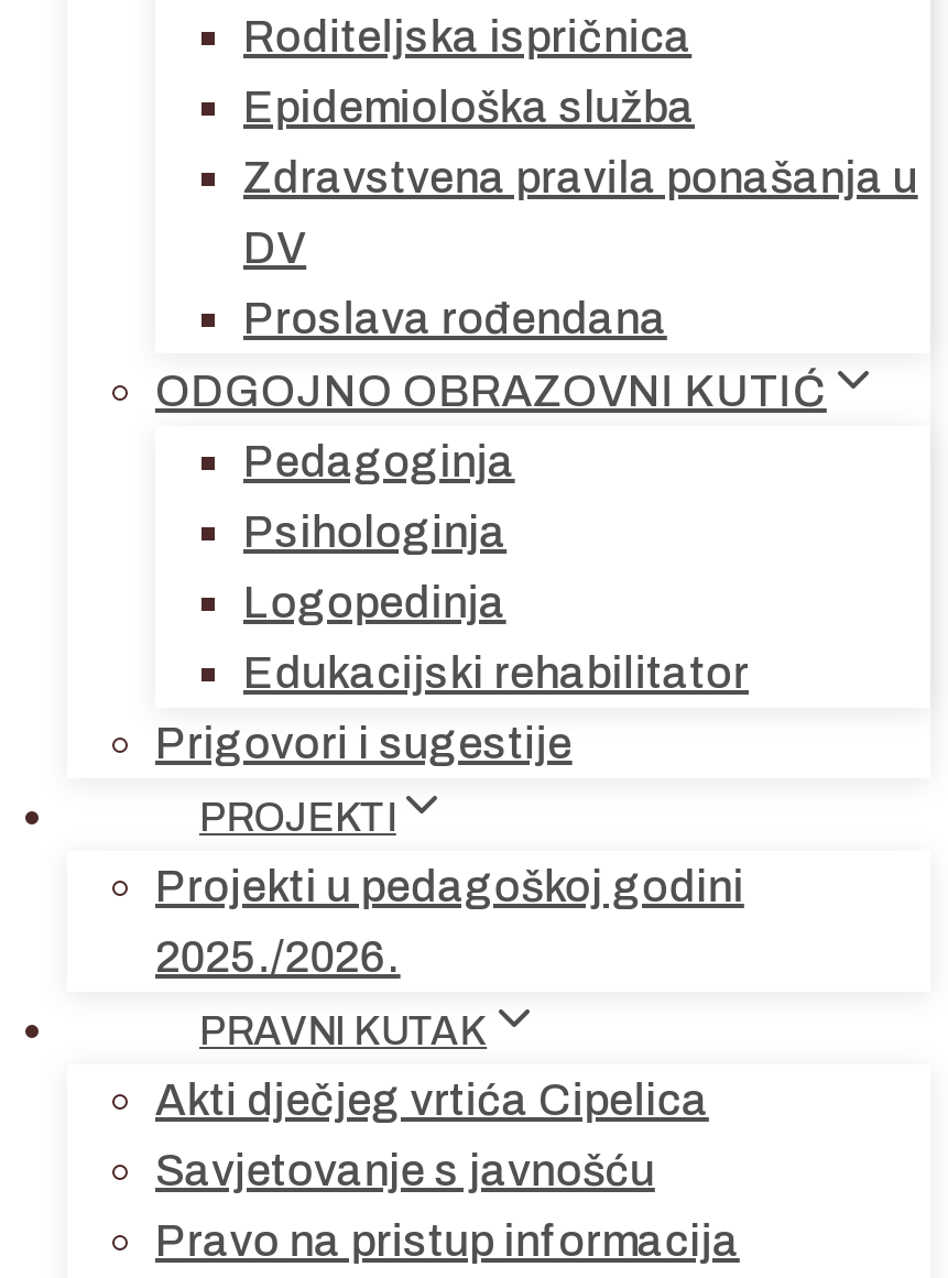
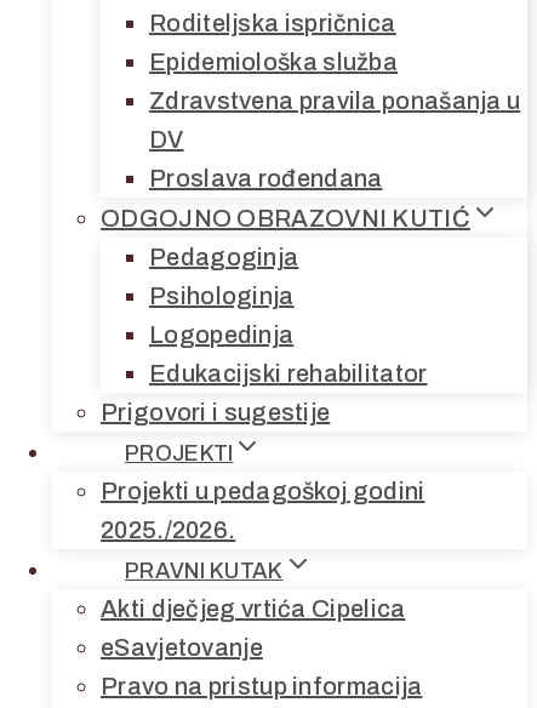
- Savjetovanje s javnošću
+ eSavjetovanje
